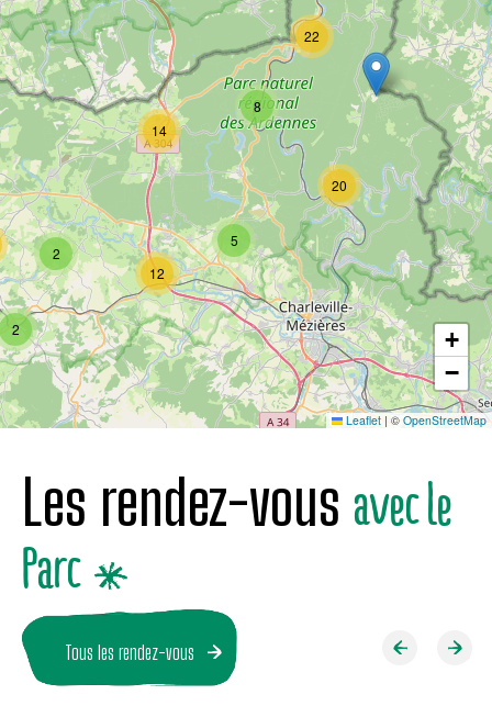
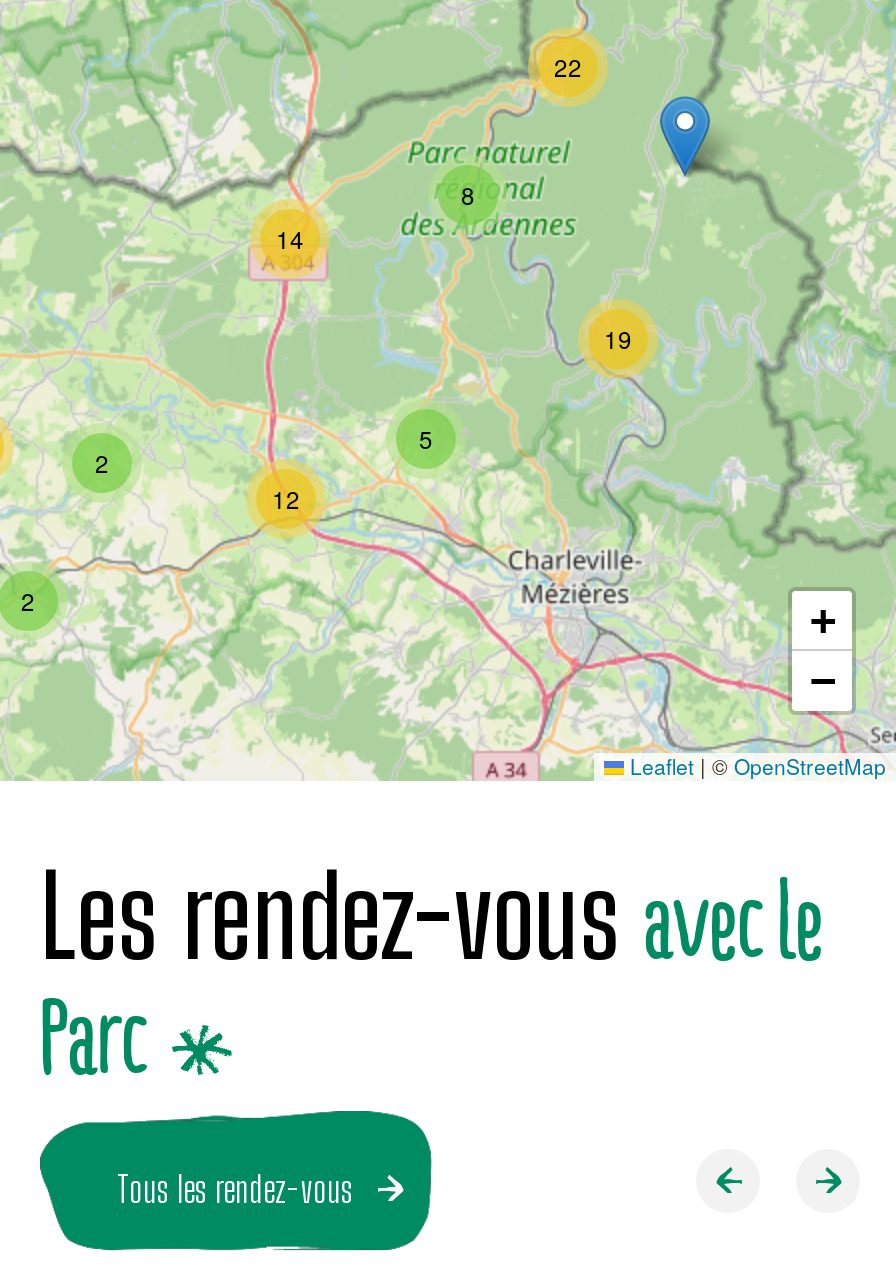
- 20
+ 19
